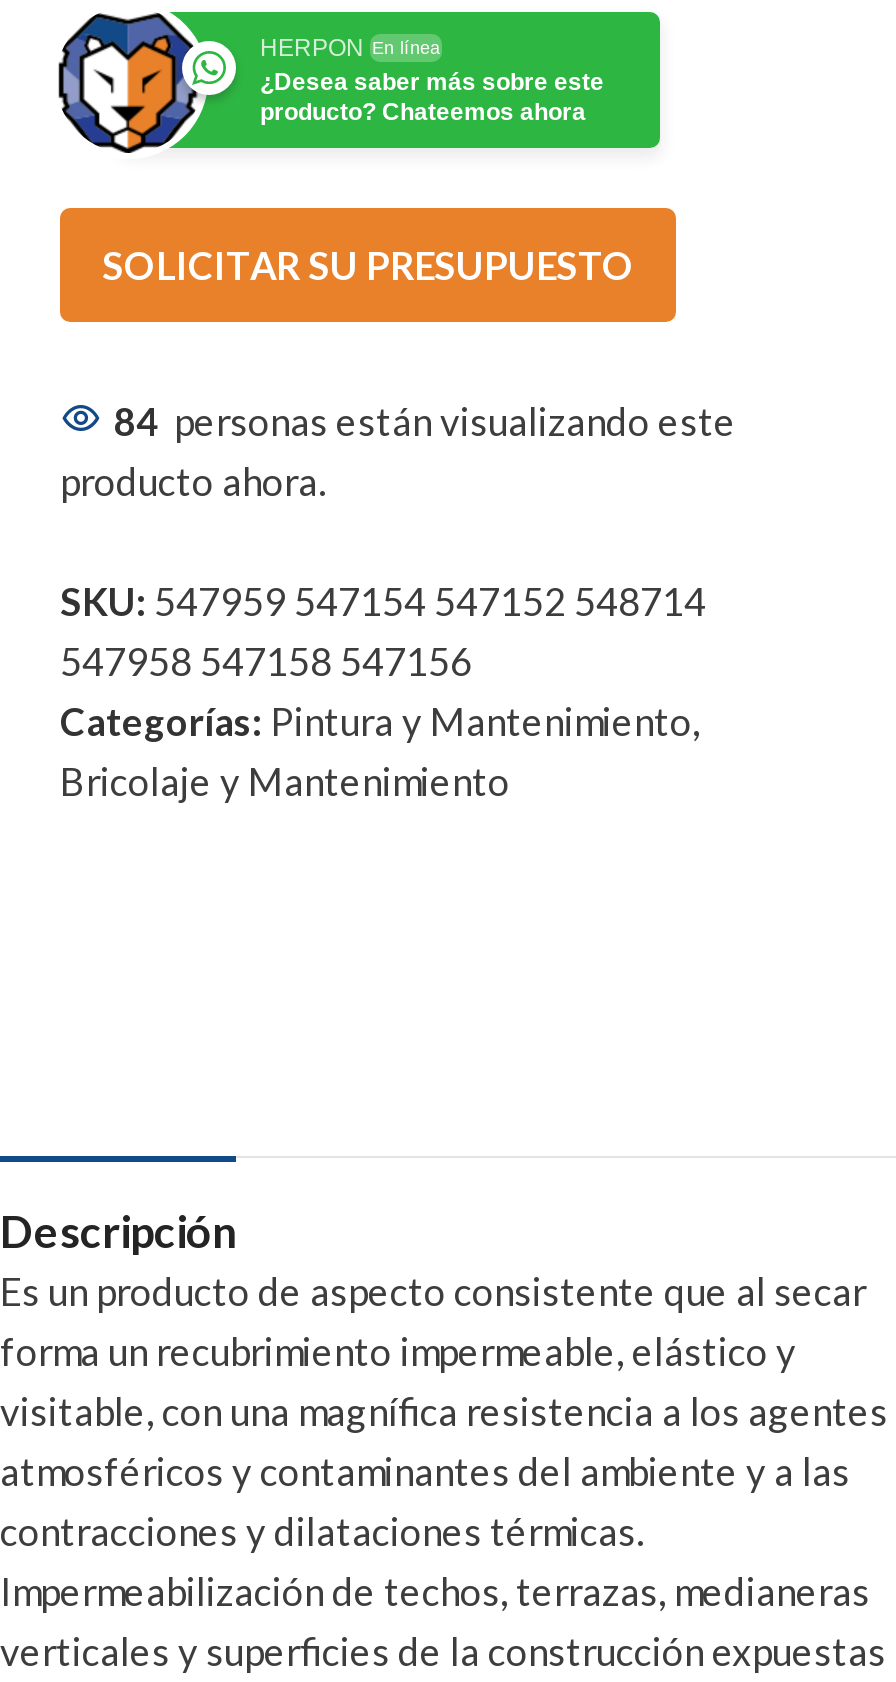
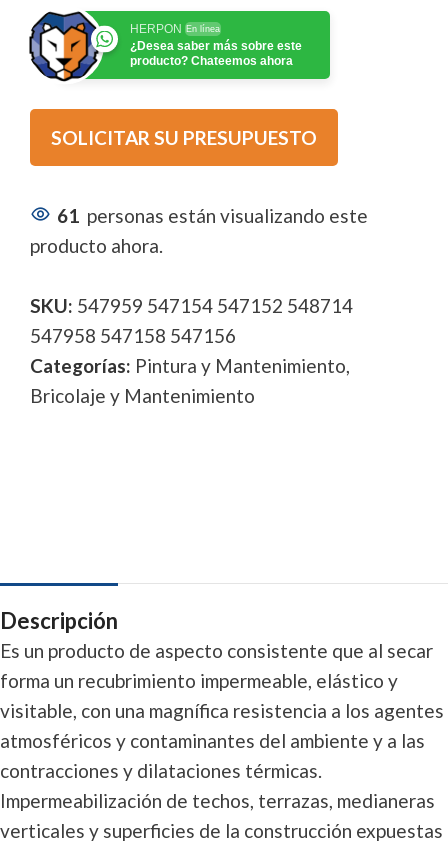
- 84 personas están visualizando este
+ 61 personas están visualizando este
